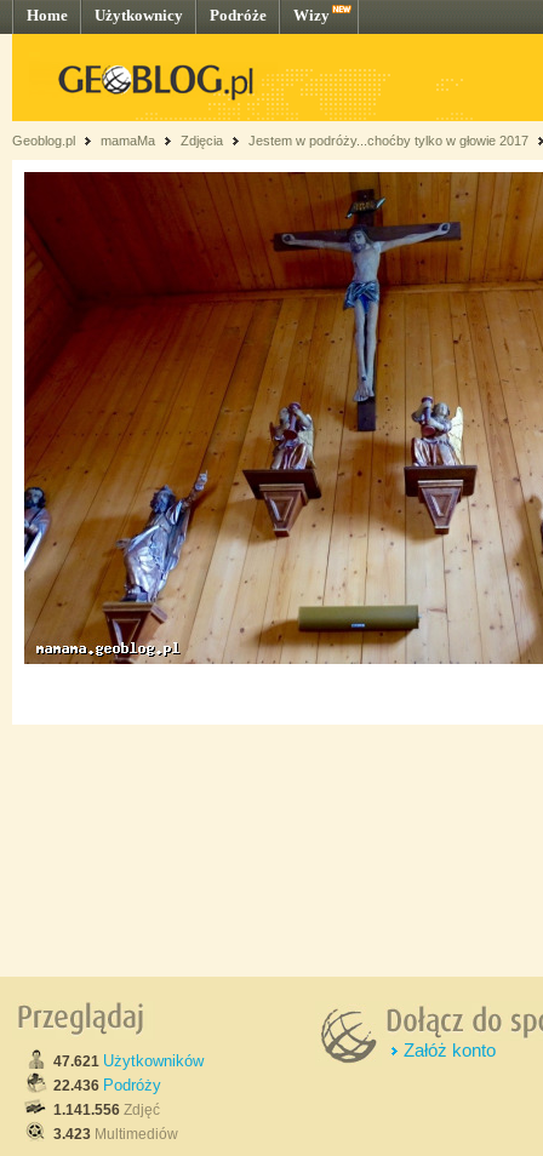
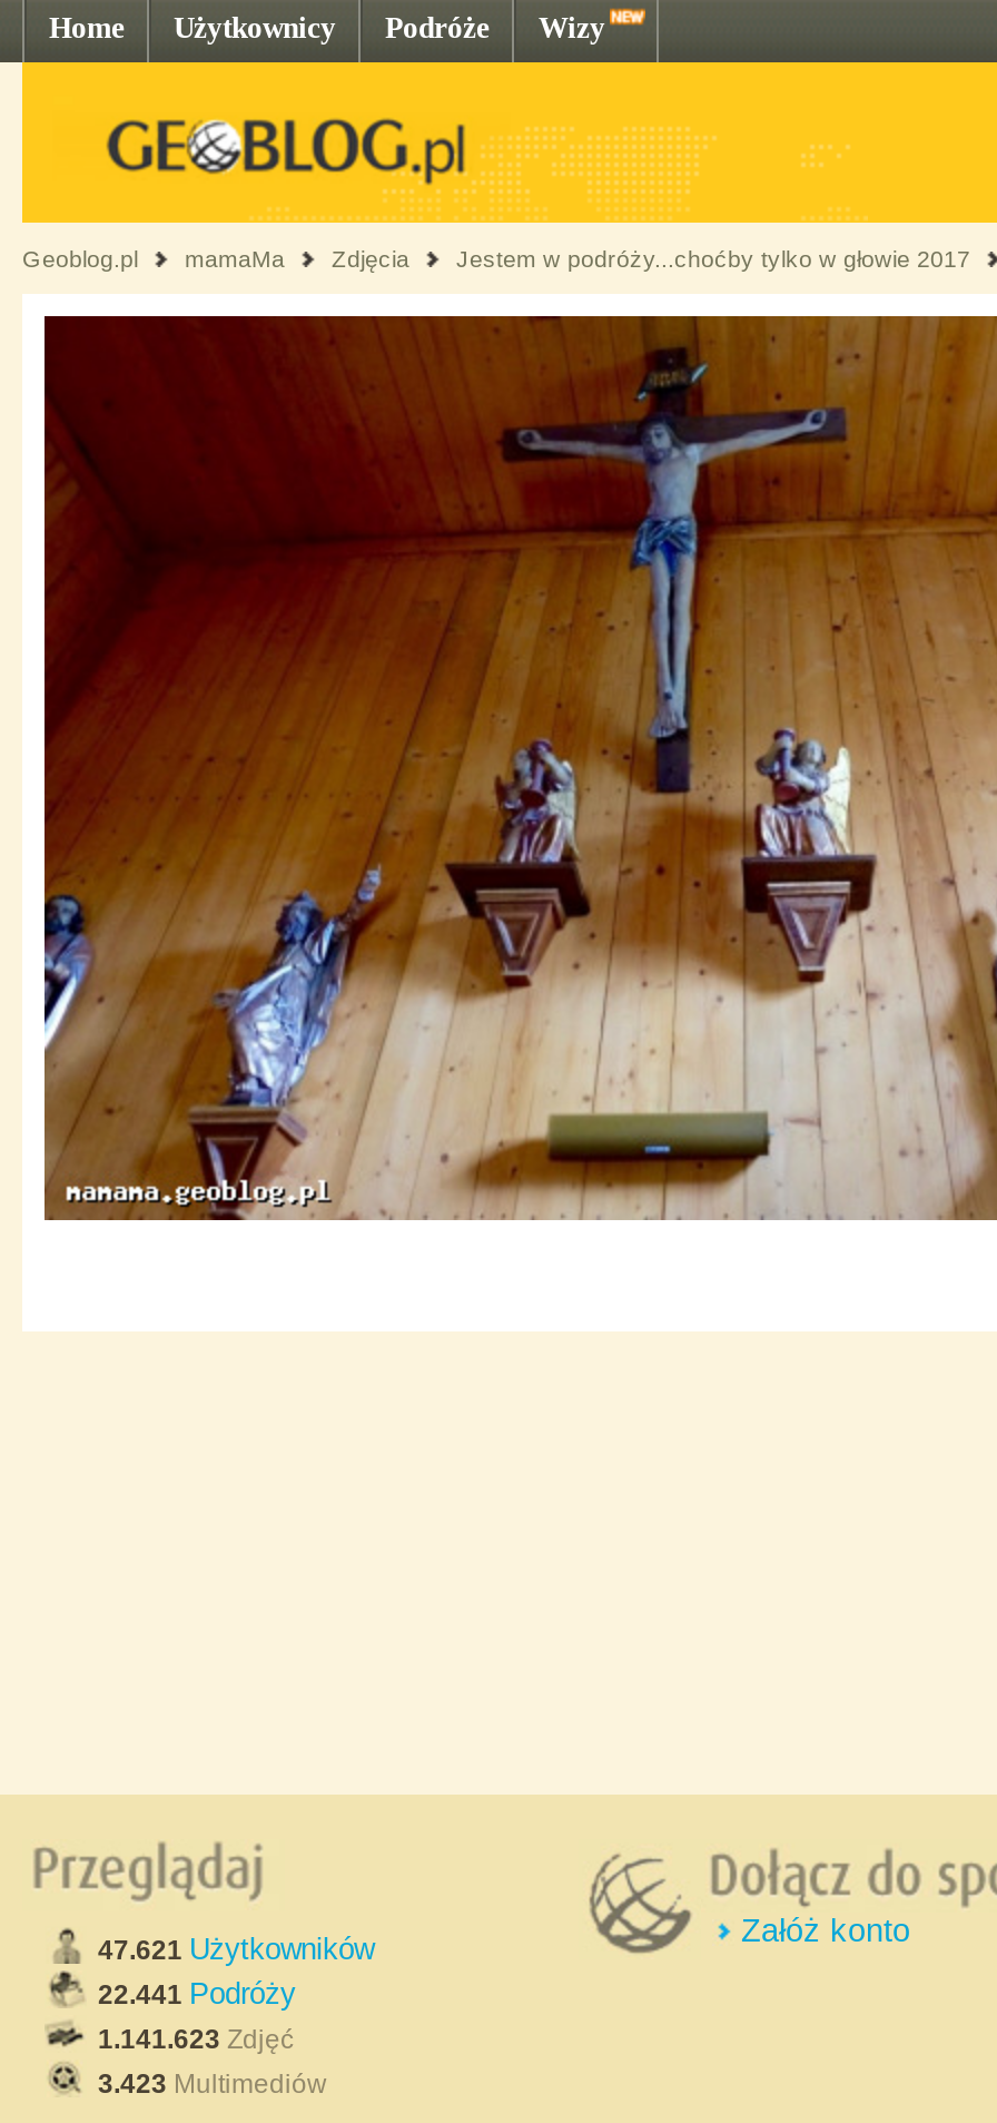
- 22.436 Podróży
+ 22.441 Podróży

- 1.141.556 Zdjęć
+ 1.141.623 Zdjęć
